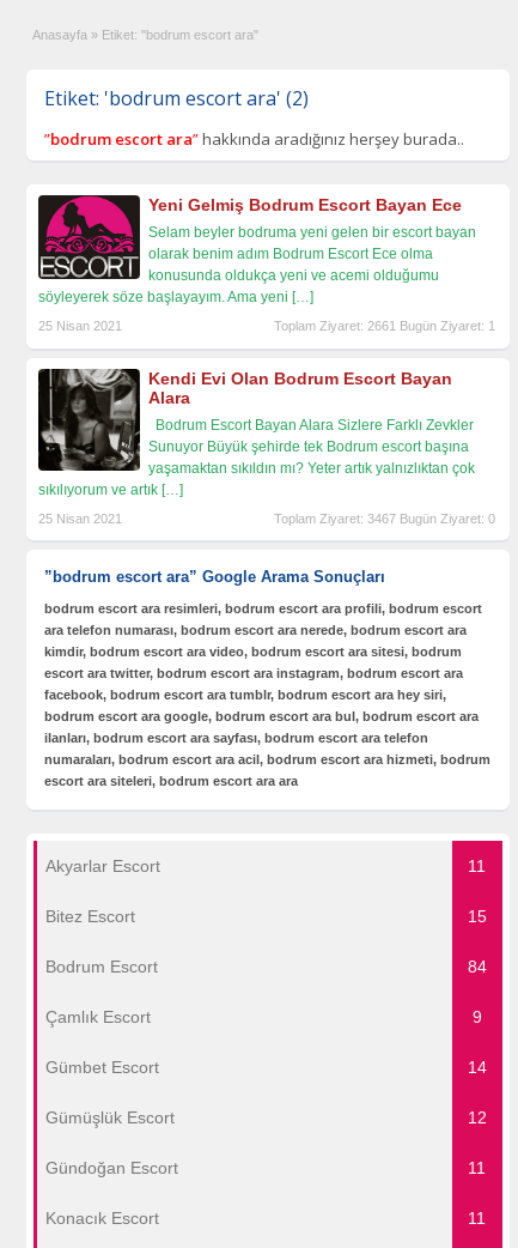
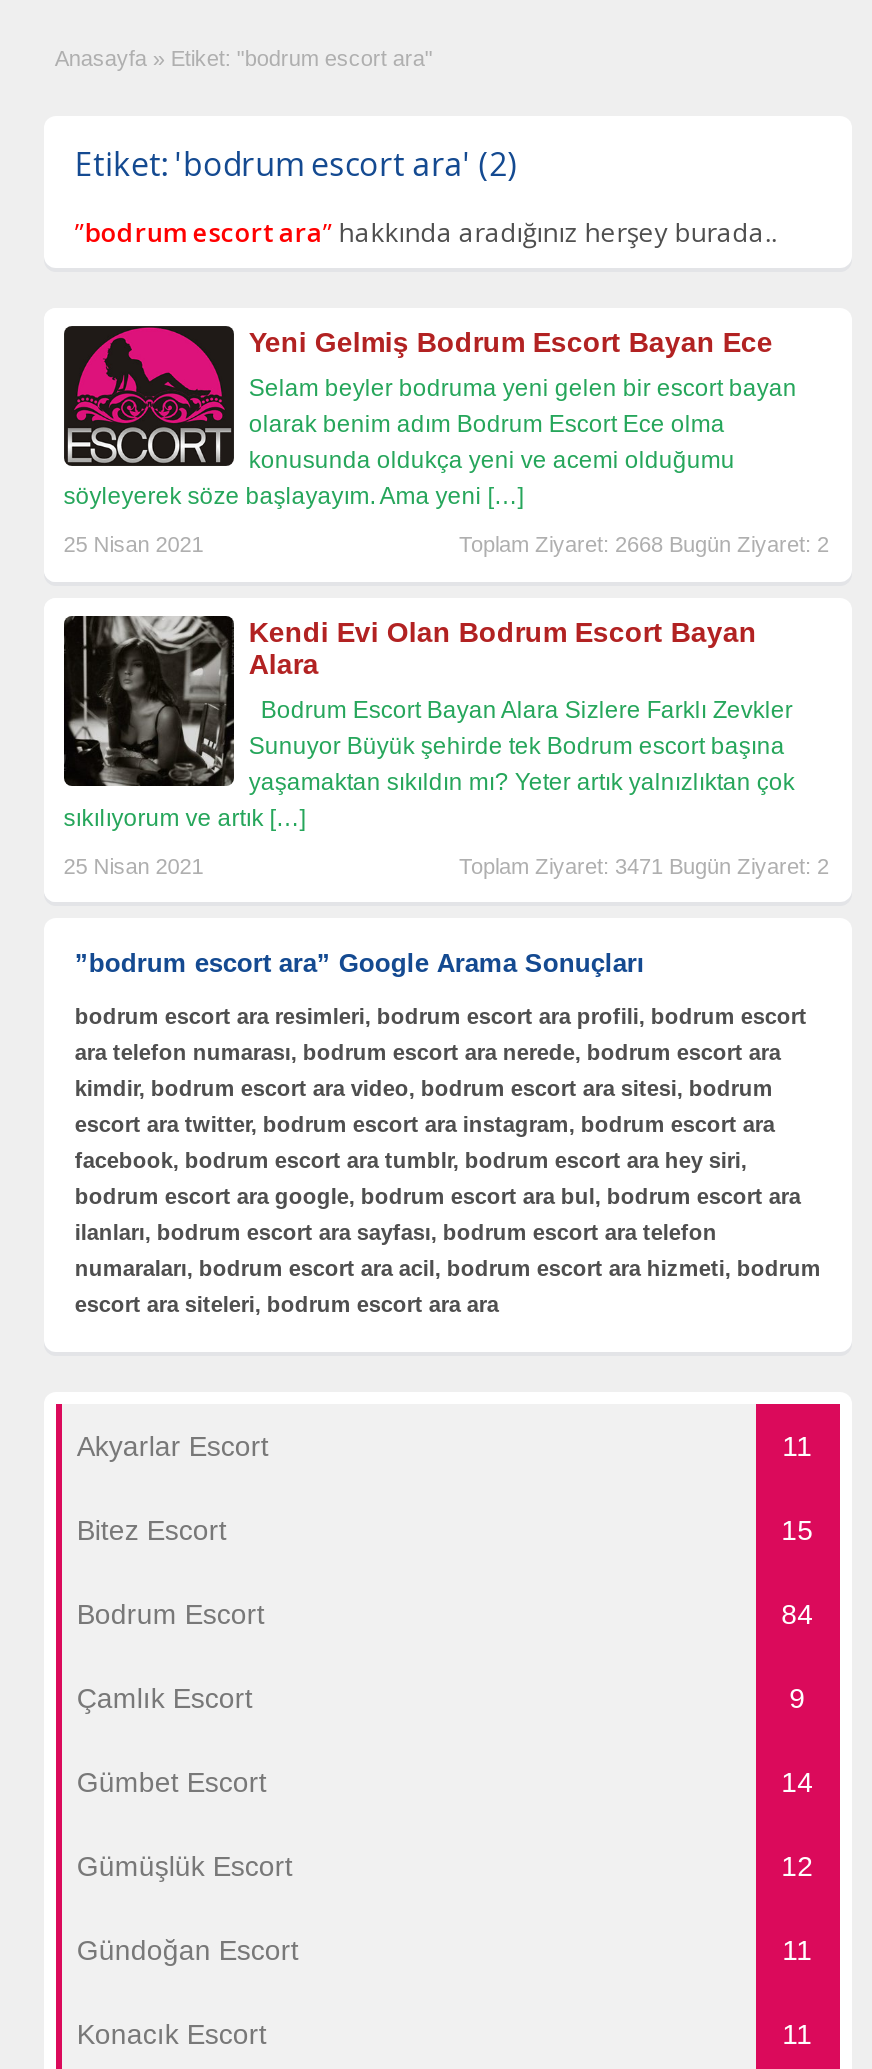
- Toplam Ziyaret: 2661 Bugün Ziyaret: 1
+ Toplam Ziyaret: 2668 Bugün Ziyaret: 2

- Toplam Ziyaret: 3467 Bugün Ziyaret: 0
+ Toplam Ziyaret: 3471 Bugün Ziyaret: 2
